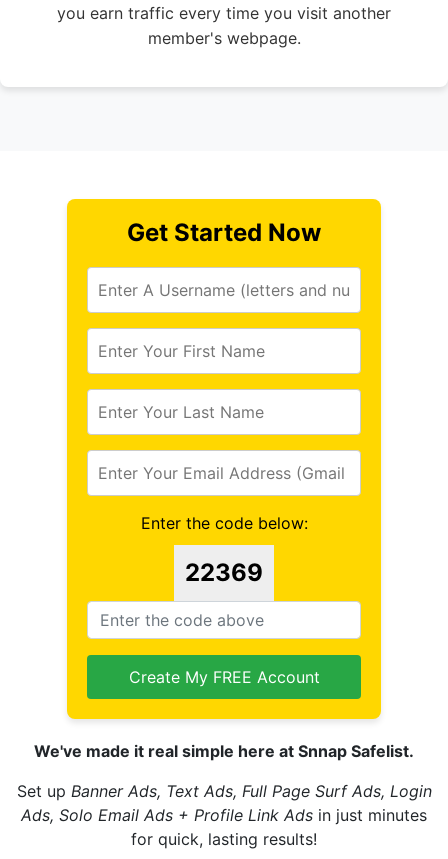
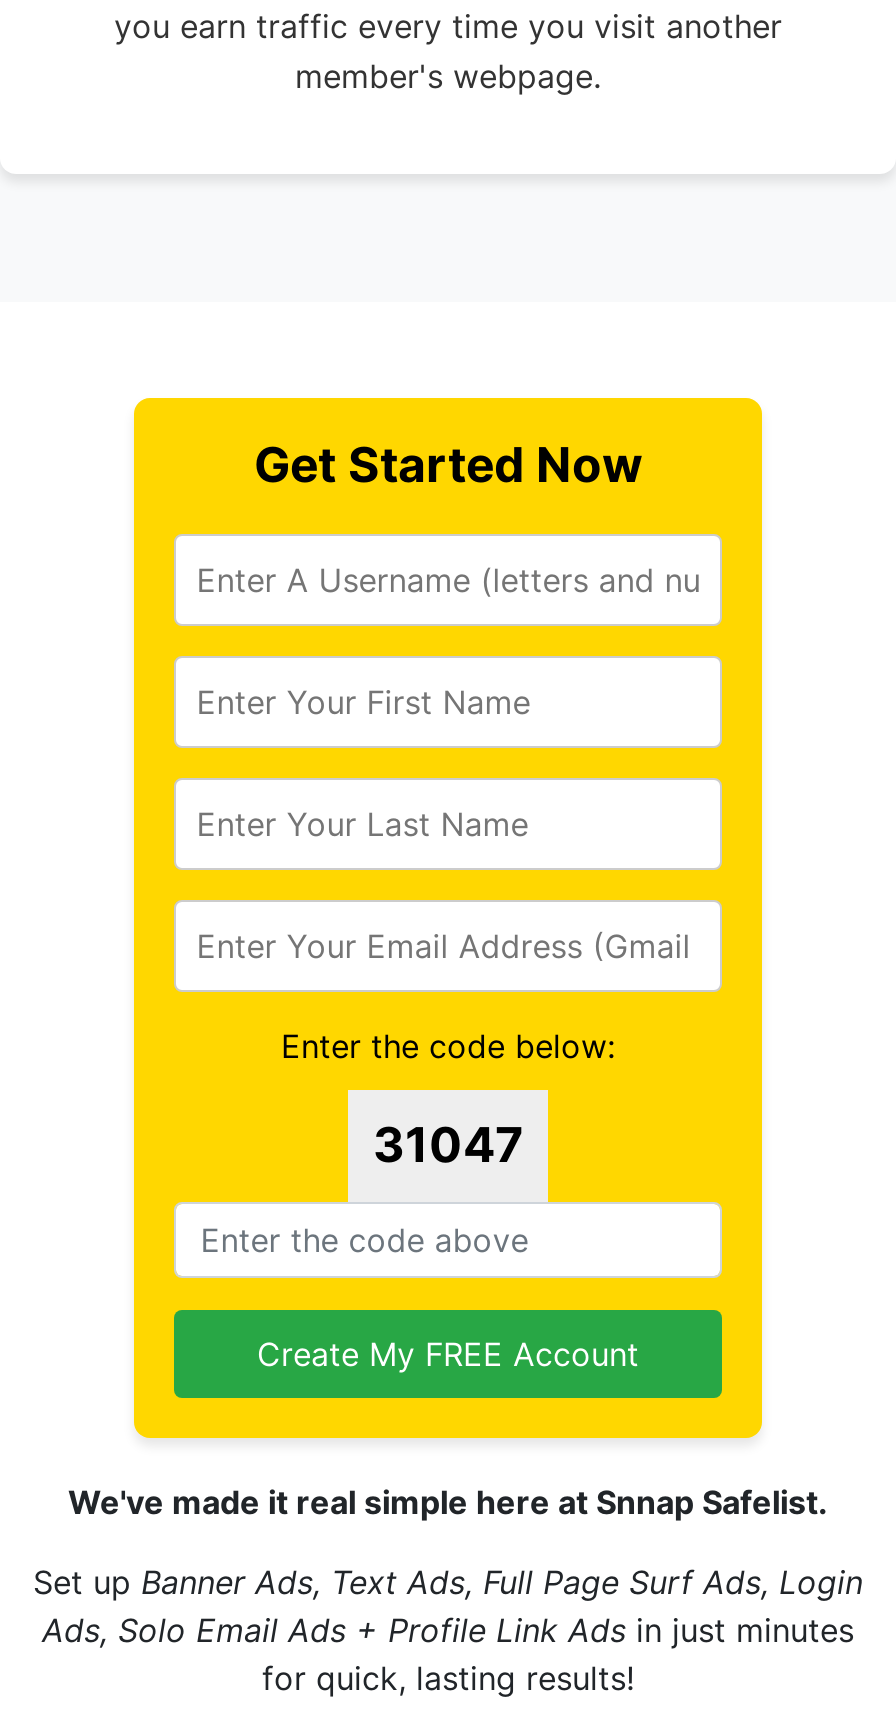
- 22369
+ 31047
